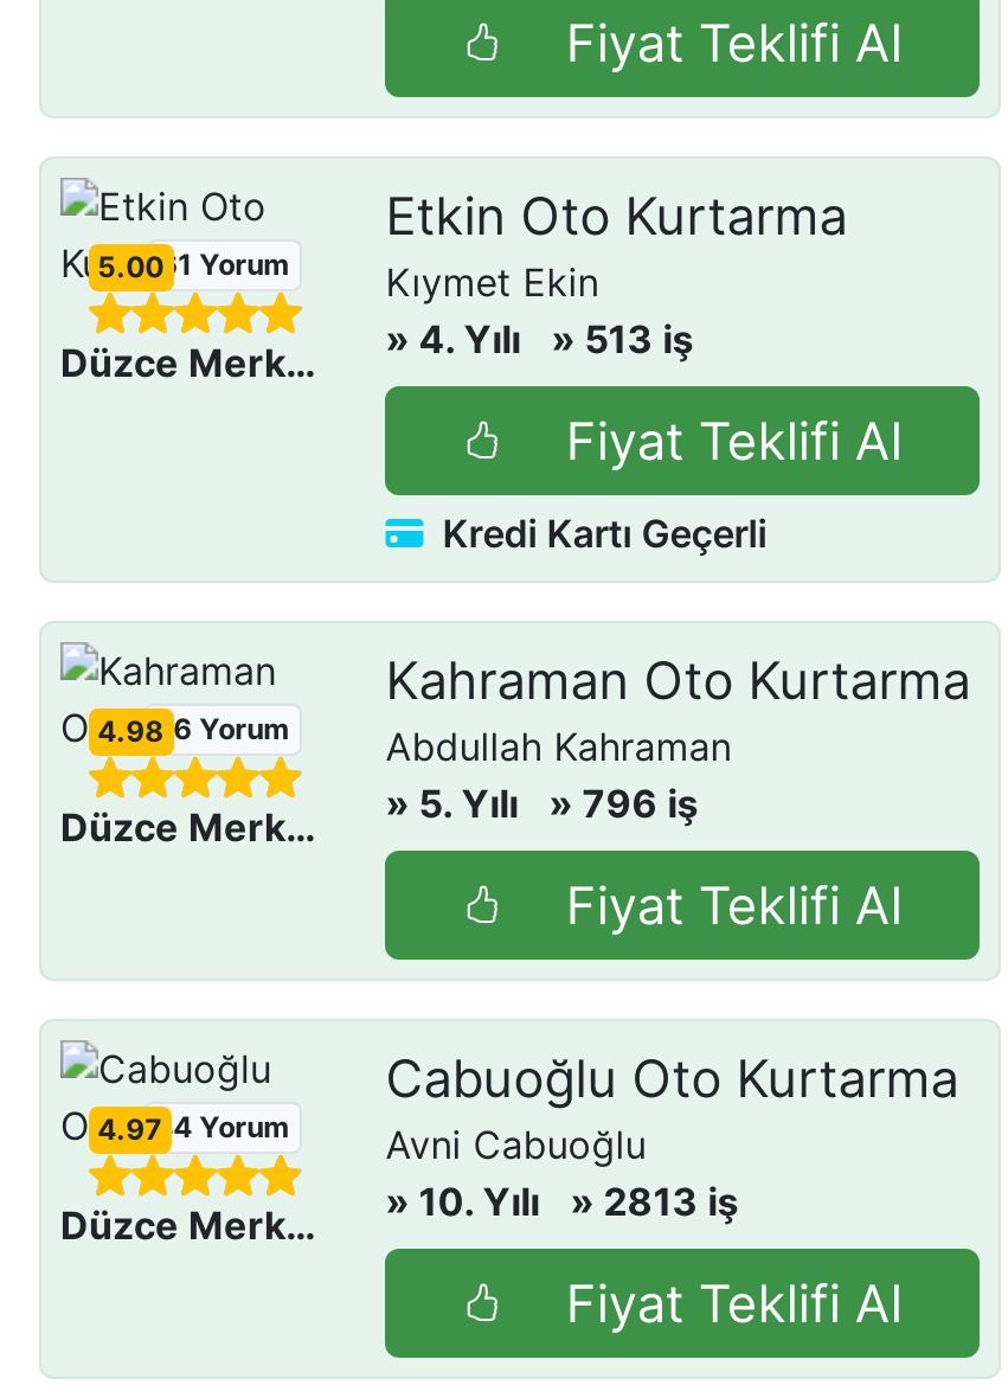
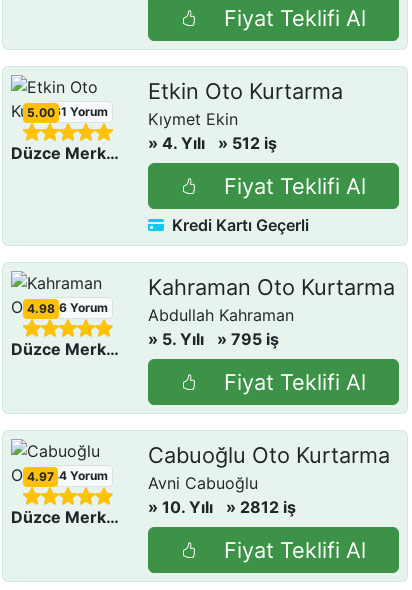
- » 513 iş
+ » 512 iş

- » 796 iş
+ » 795 iş

- » 2813 iş
+ » 2812 iş
